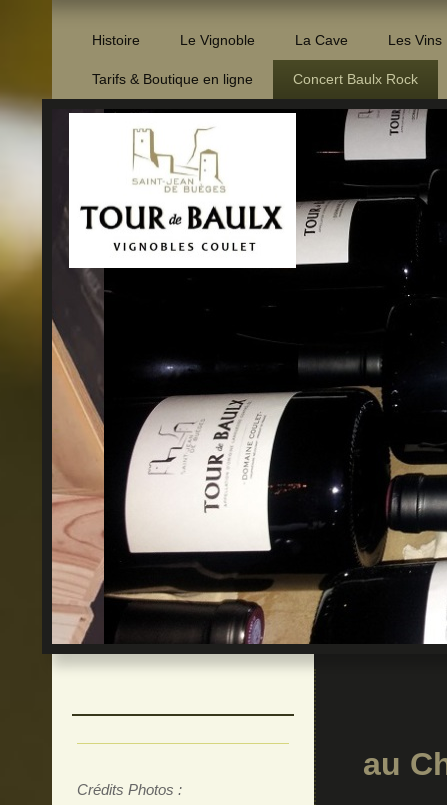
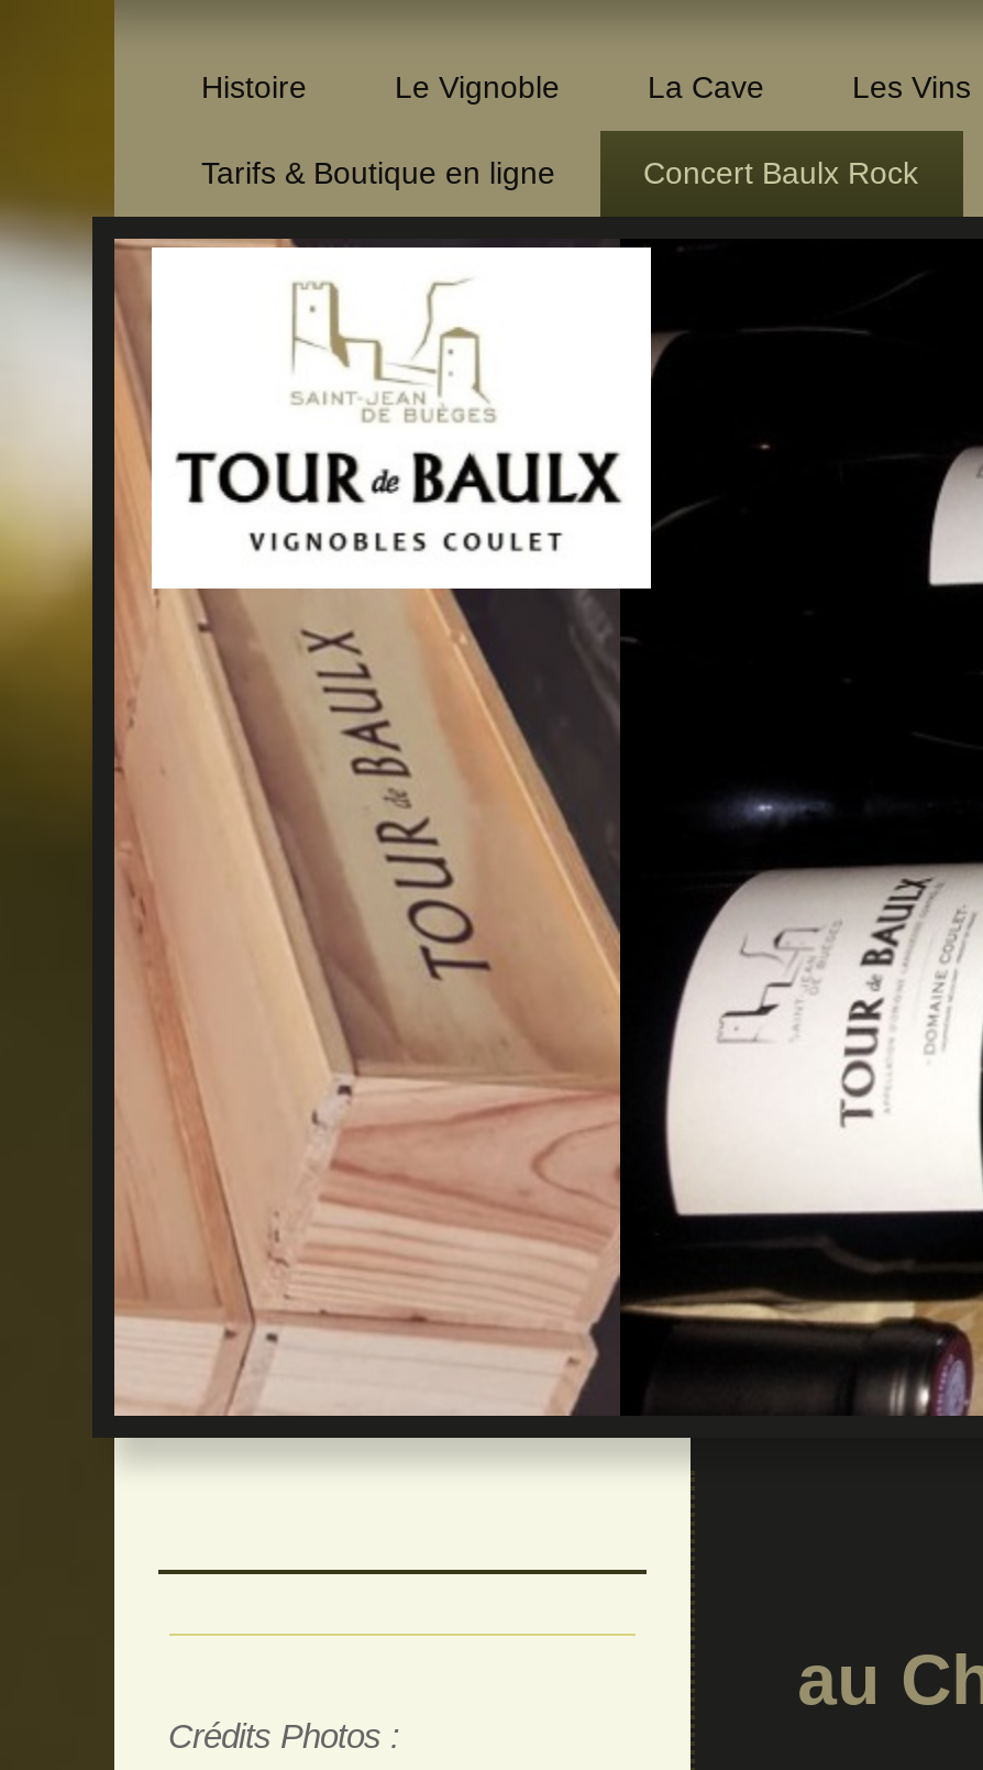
- [image]
+ [image]
